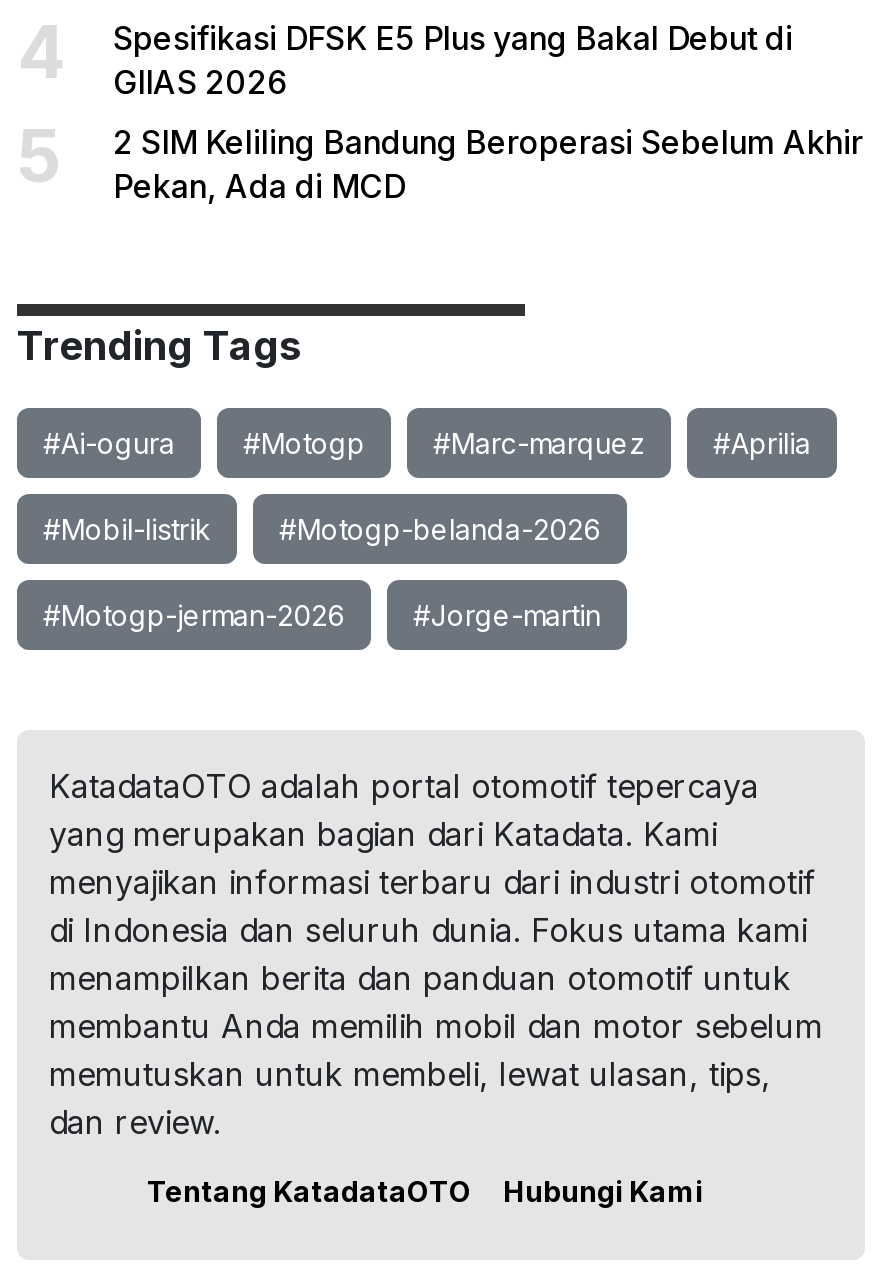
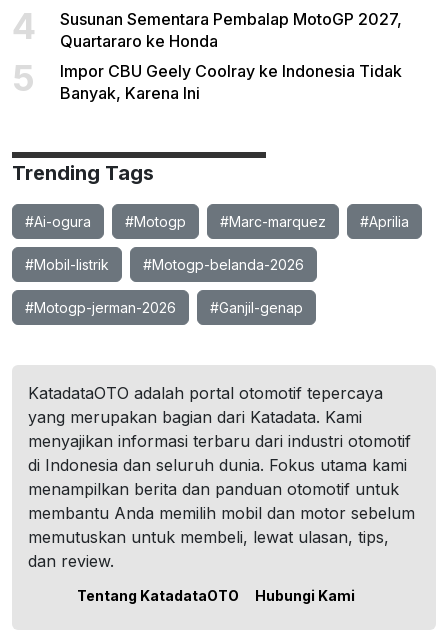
- Spesifikasi DFSK E5 Plus yang Bakal Debut di
- GIIAS 2026
+ Susunan Sementara Pembalap MotoGP 2027,
+ Quartararo ke Honda

- 2 SIM Keliling Bandung Beroperasi Sebelum Akhir
- Pekan, Ada di MCD
+ Impor CBU Geely Coolray ke Indonesia Tidak
+ Banyak, Karena Ini

- #Jorge-martin
+ #Ganjil-genap
